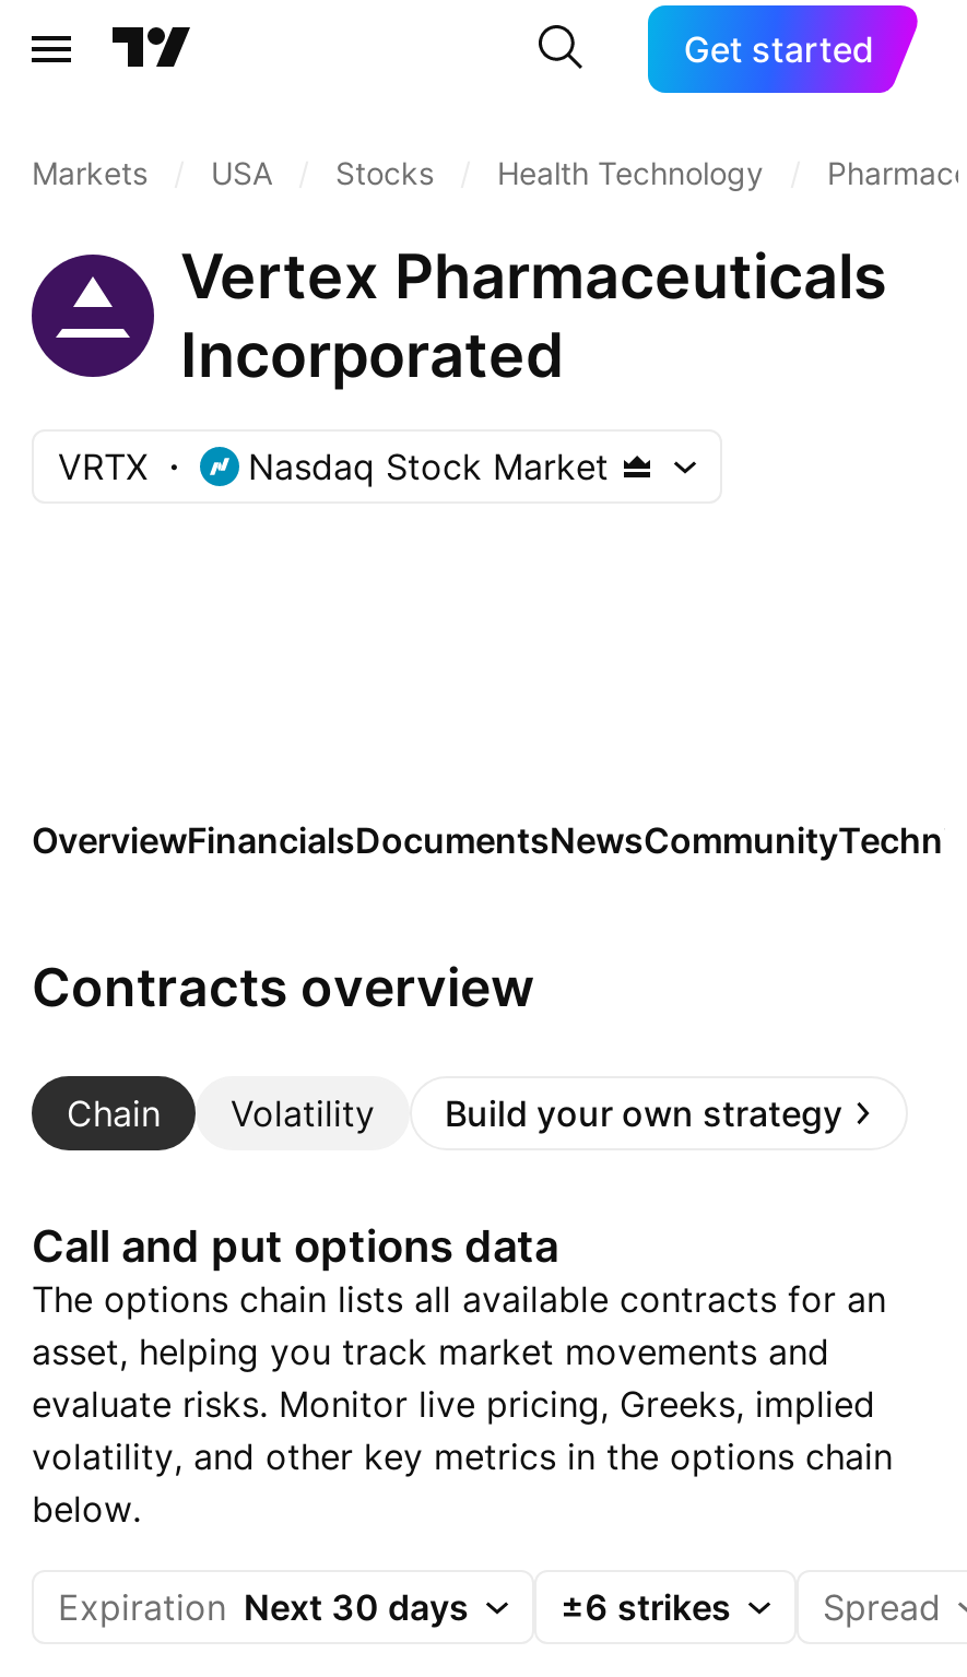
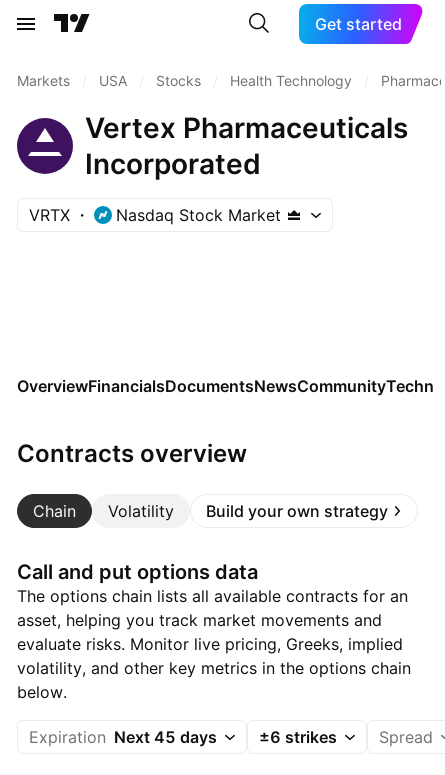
- Expiration Next 30 days
+ Expiration Next 45 days
